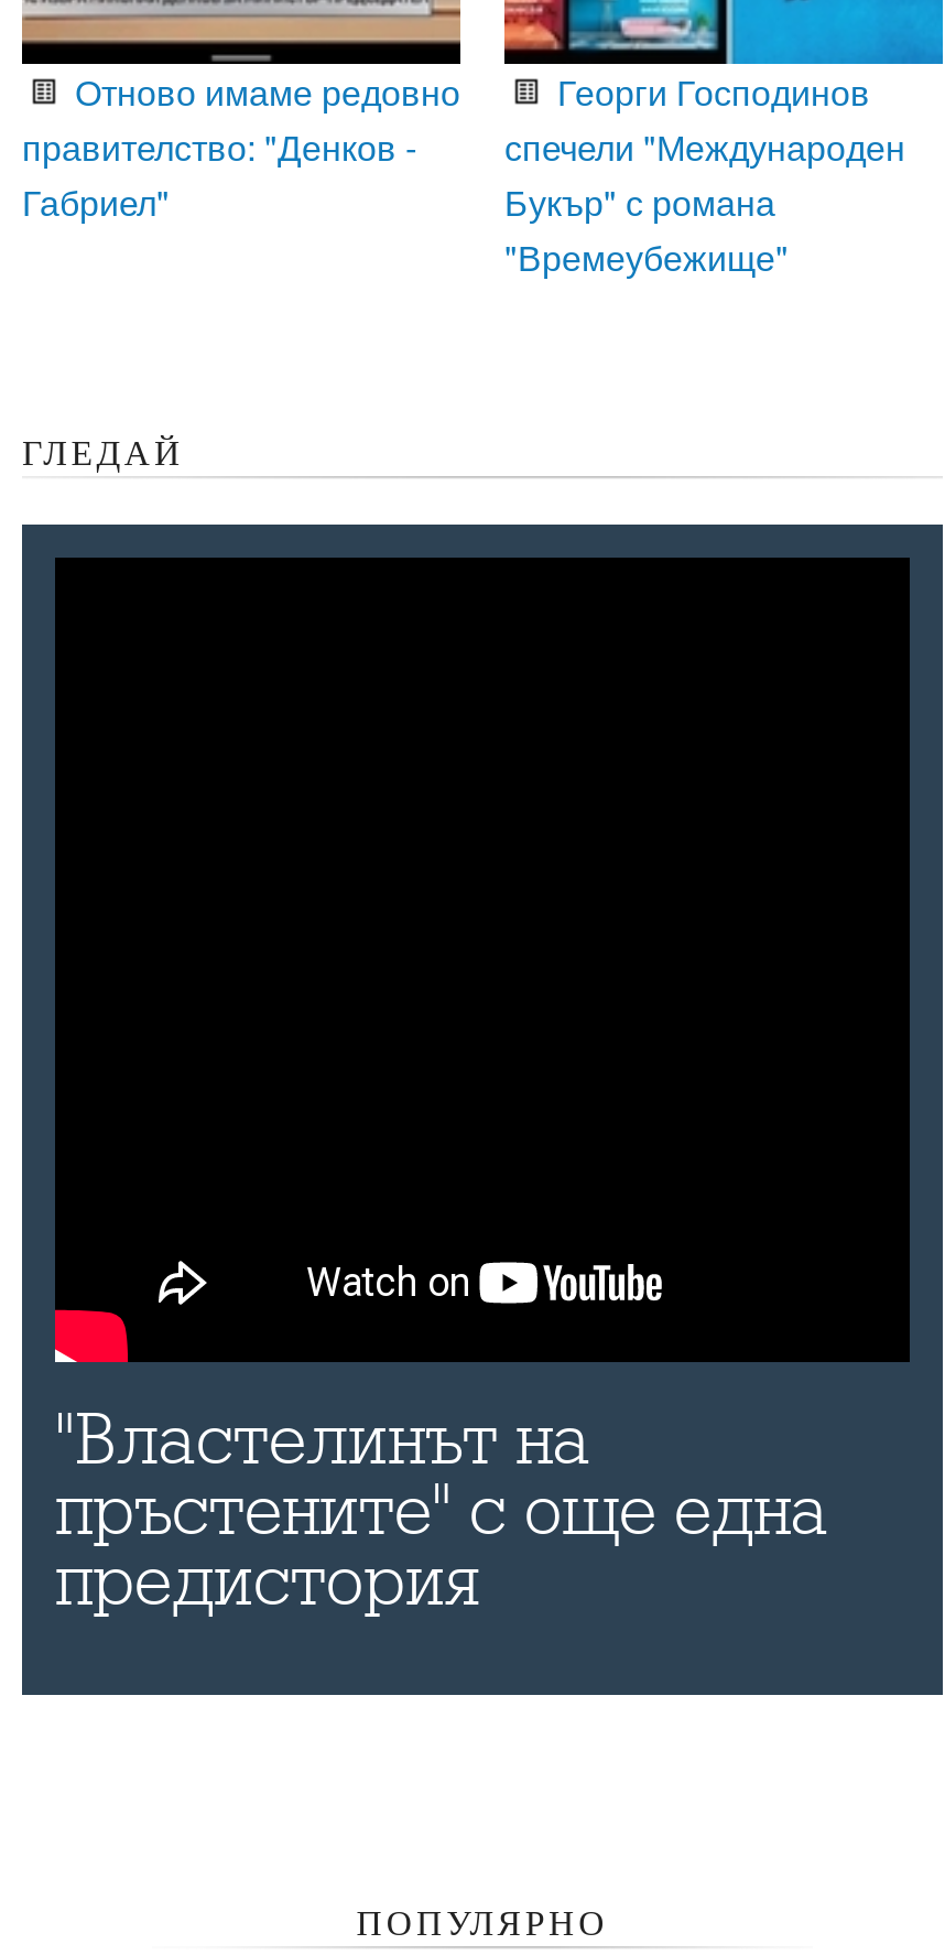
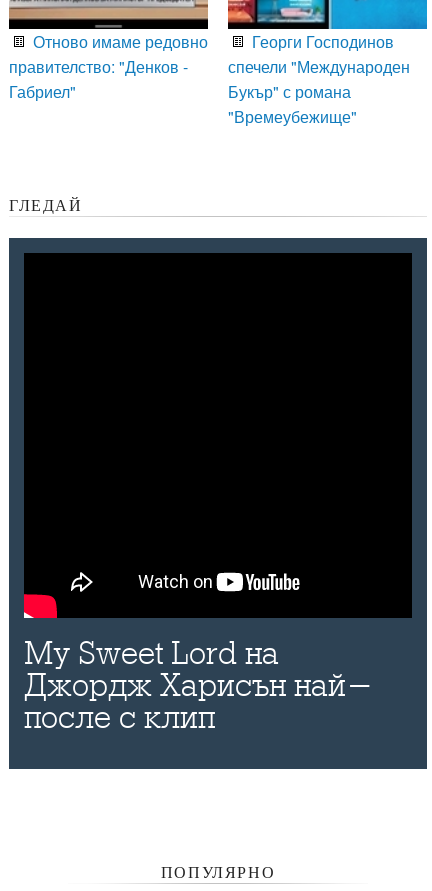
- "Властелинът на
- пръстените" с още една
- предистория
+ My Sweet Lord на
+ Джордж Харисън най-
+ после с клип
